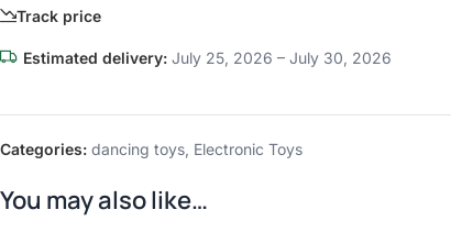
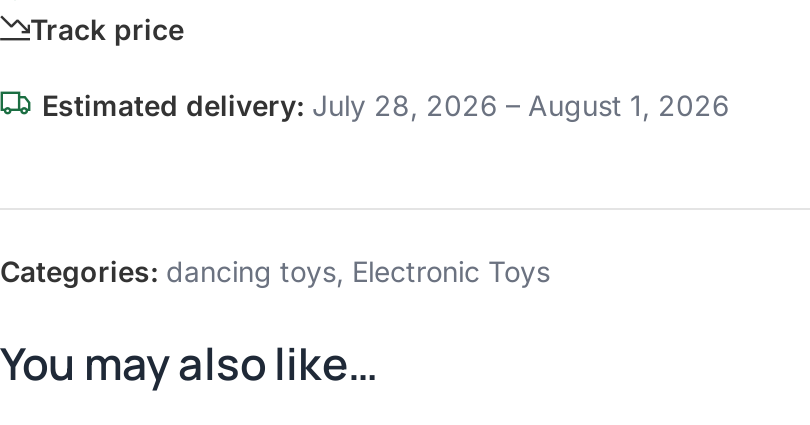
- Estimated delivery: July 25, 2026 – July 30, 2026
+ Estimated delivery: July 28, 2026 – August 1, 2026
